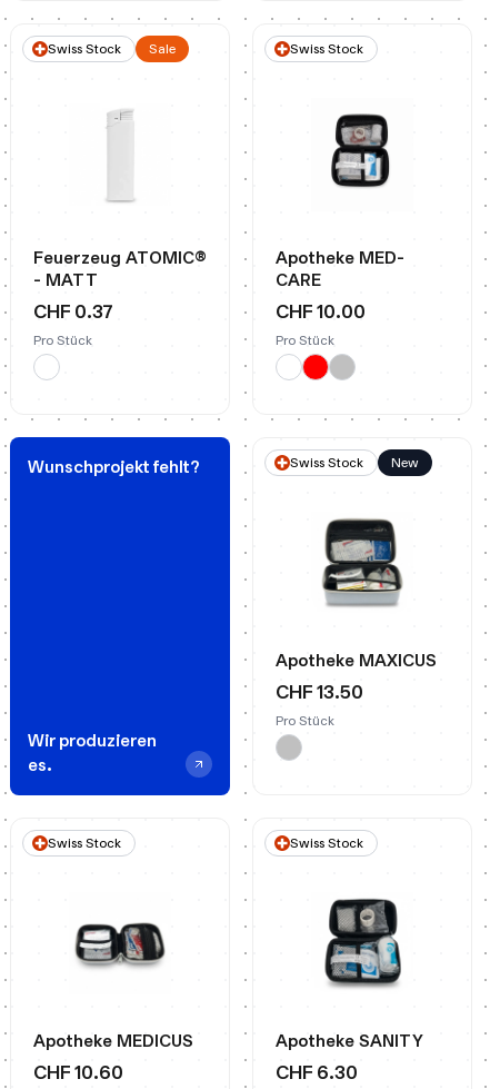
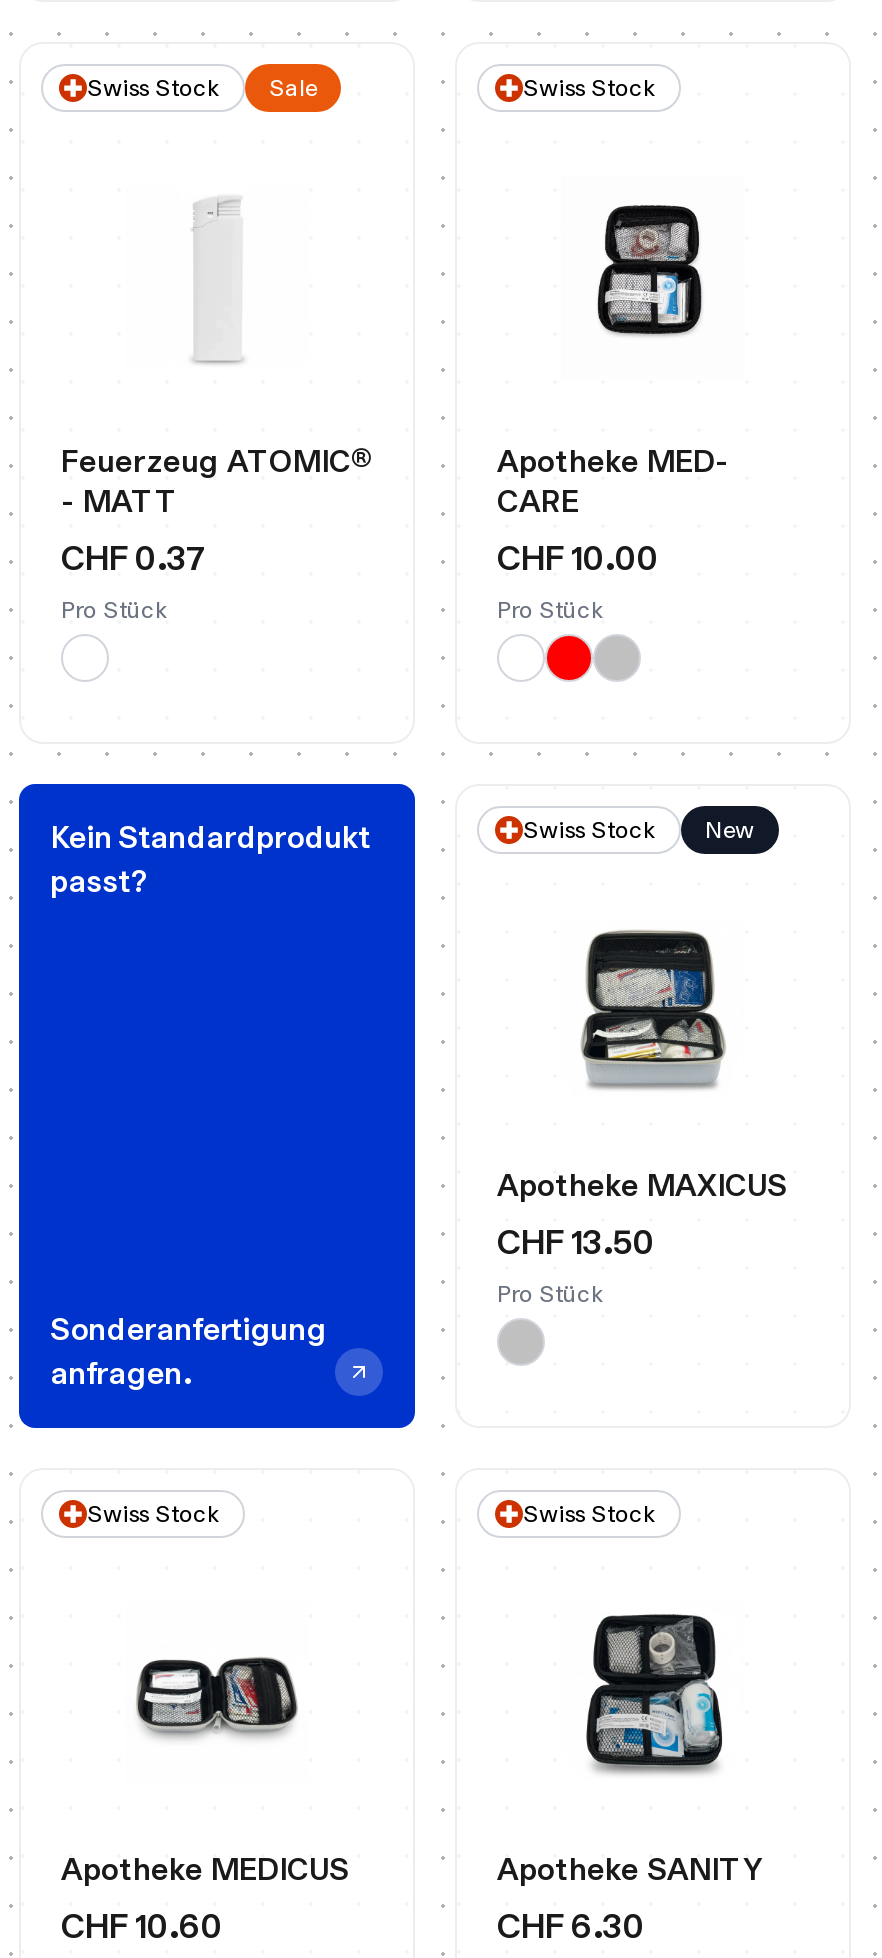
- Wunschprojekt fehlt?
+ Kein Standardprodukt
+ passt?

- Wir produzieren
- es.
+ Sonderanfertigung
+ anfragen.
